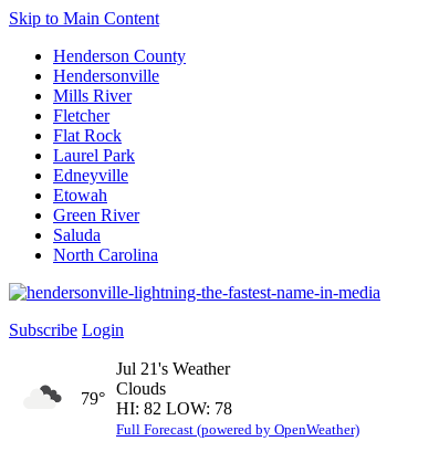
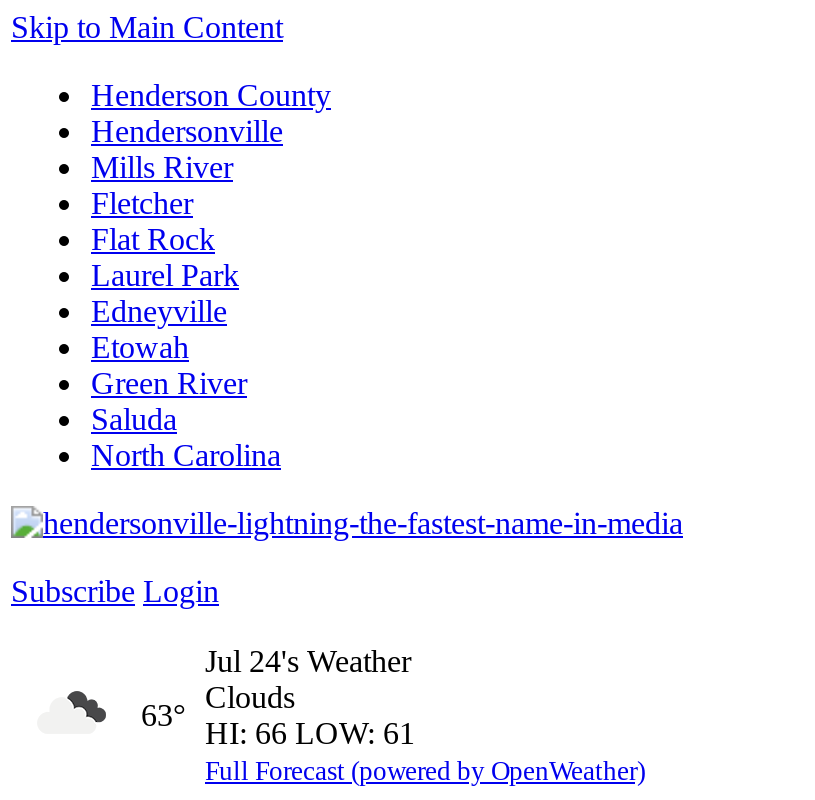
- Jul 21's Weather
+ Jul 24's Weather

- 79°
+ 63°

- HI: 82 LOW: 78
+ HI: 66 LOW: 61
